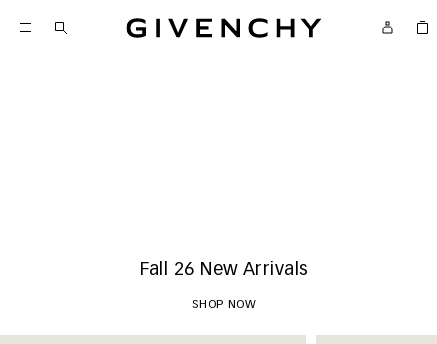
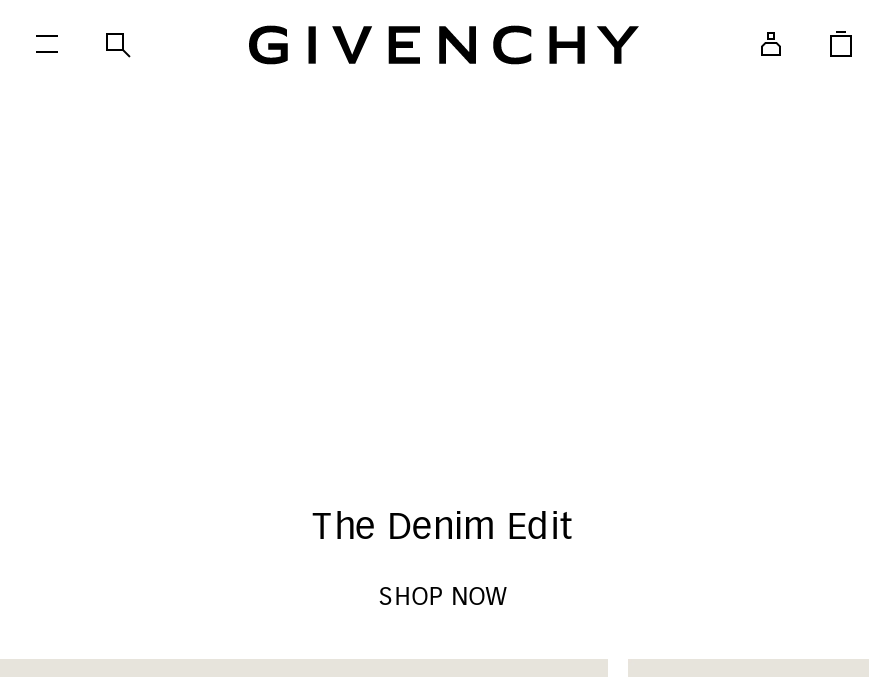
- Fall 26 New Arrivals
+ The Denim Edit
